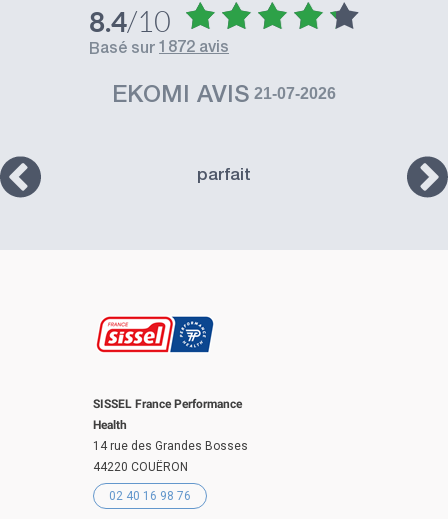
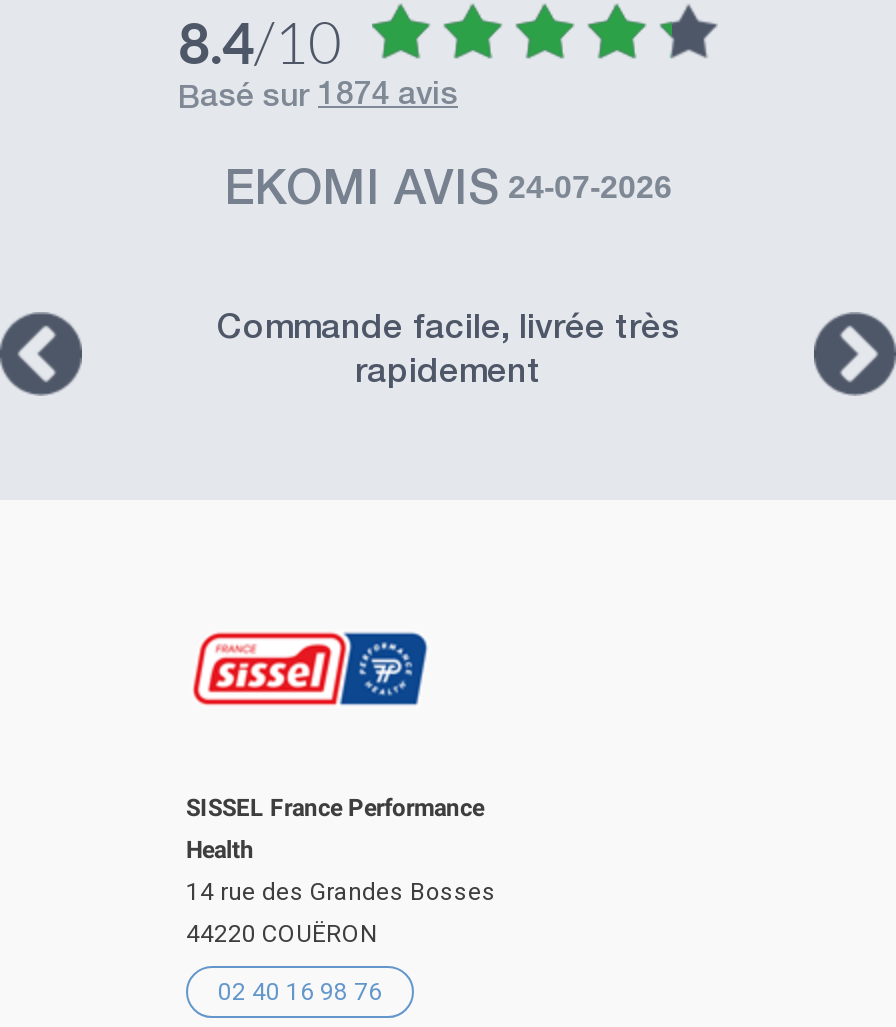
- basé sur 1872 avis
+ basé sur 1874 avis

- EKOMI AVIS 21-07-2026
+ EKOMI AVIS 24-07-2026

- parfait
+ Commande facile, livrée très
+ rapidement
